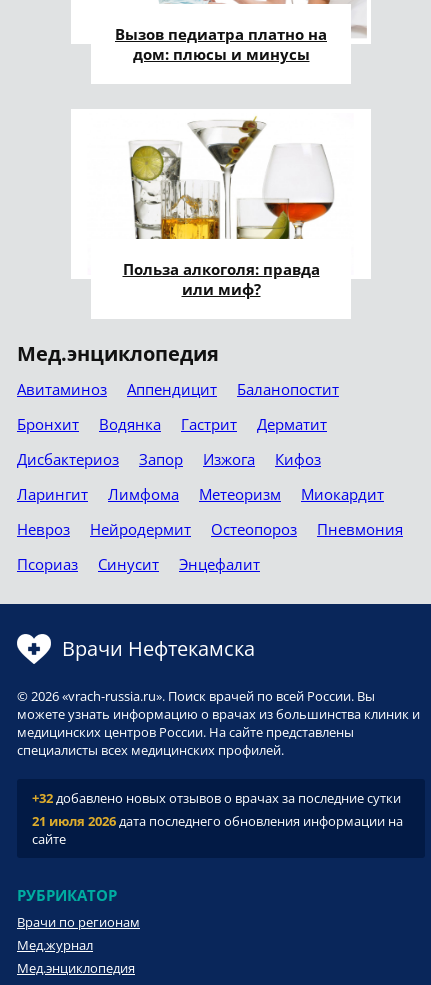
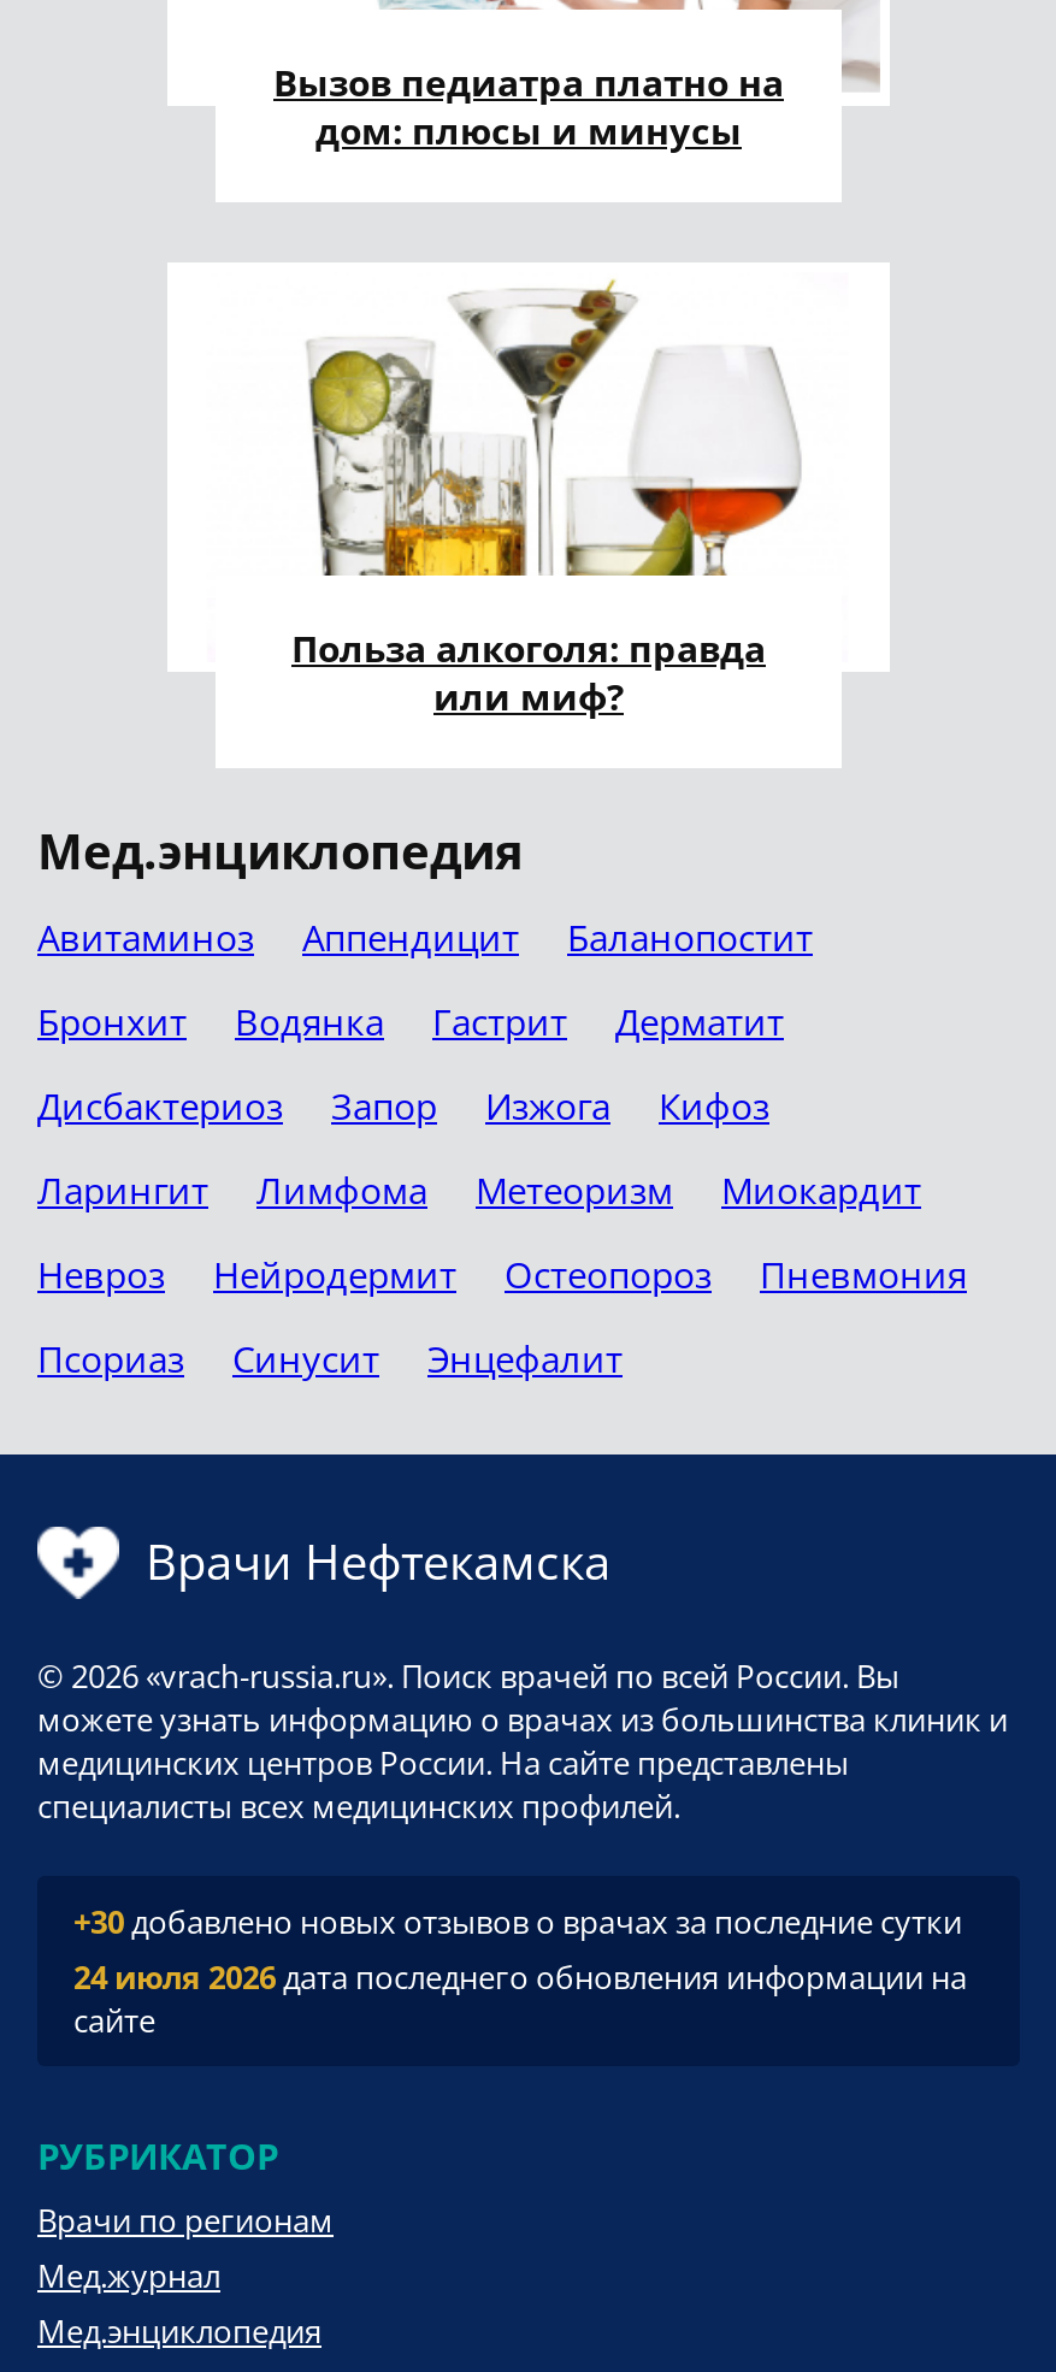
- +32добавлено новых отзывов о врачах за последние сутки
+ +30добавлено новых отзывов о врачах за последние сутки

- 21 июля 2026дата последнего обновления информации на
+ 24 июля 2026дата последнего обновления информации на
